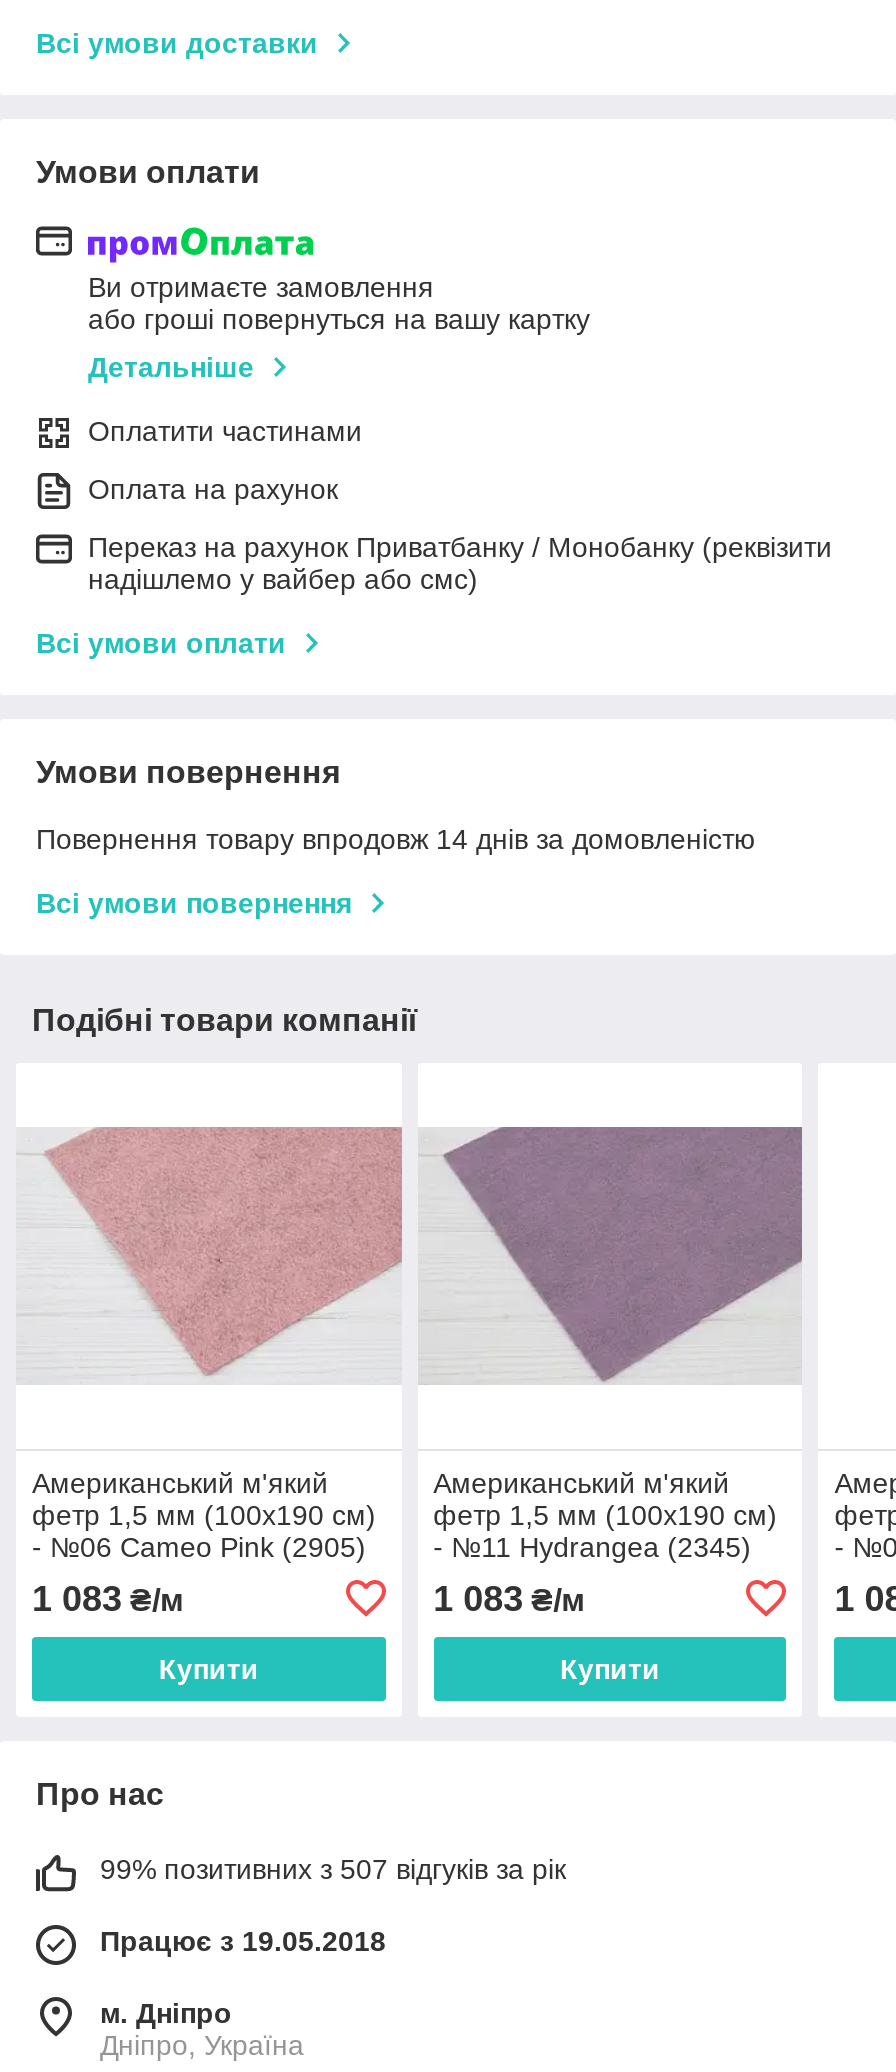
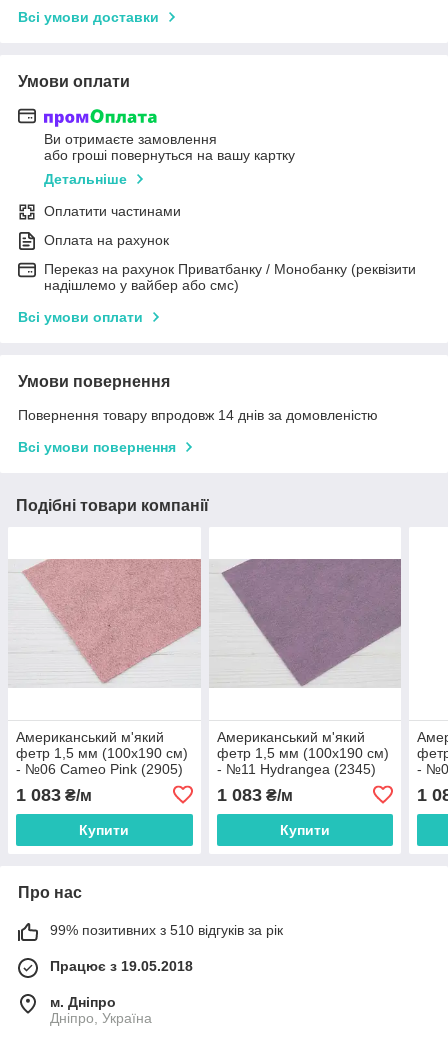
- 99% позитивних з 507 відгуків за рік
+ 99% позитивних з 510 відгуків за рік
